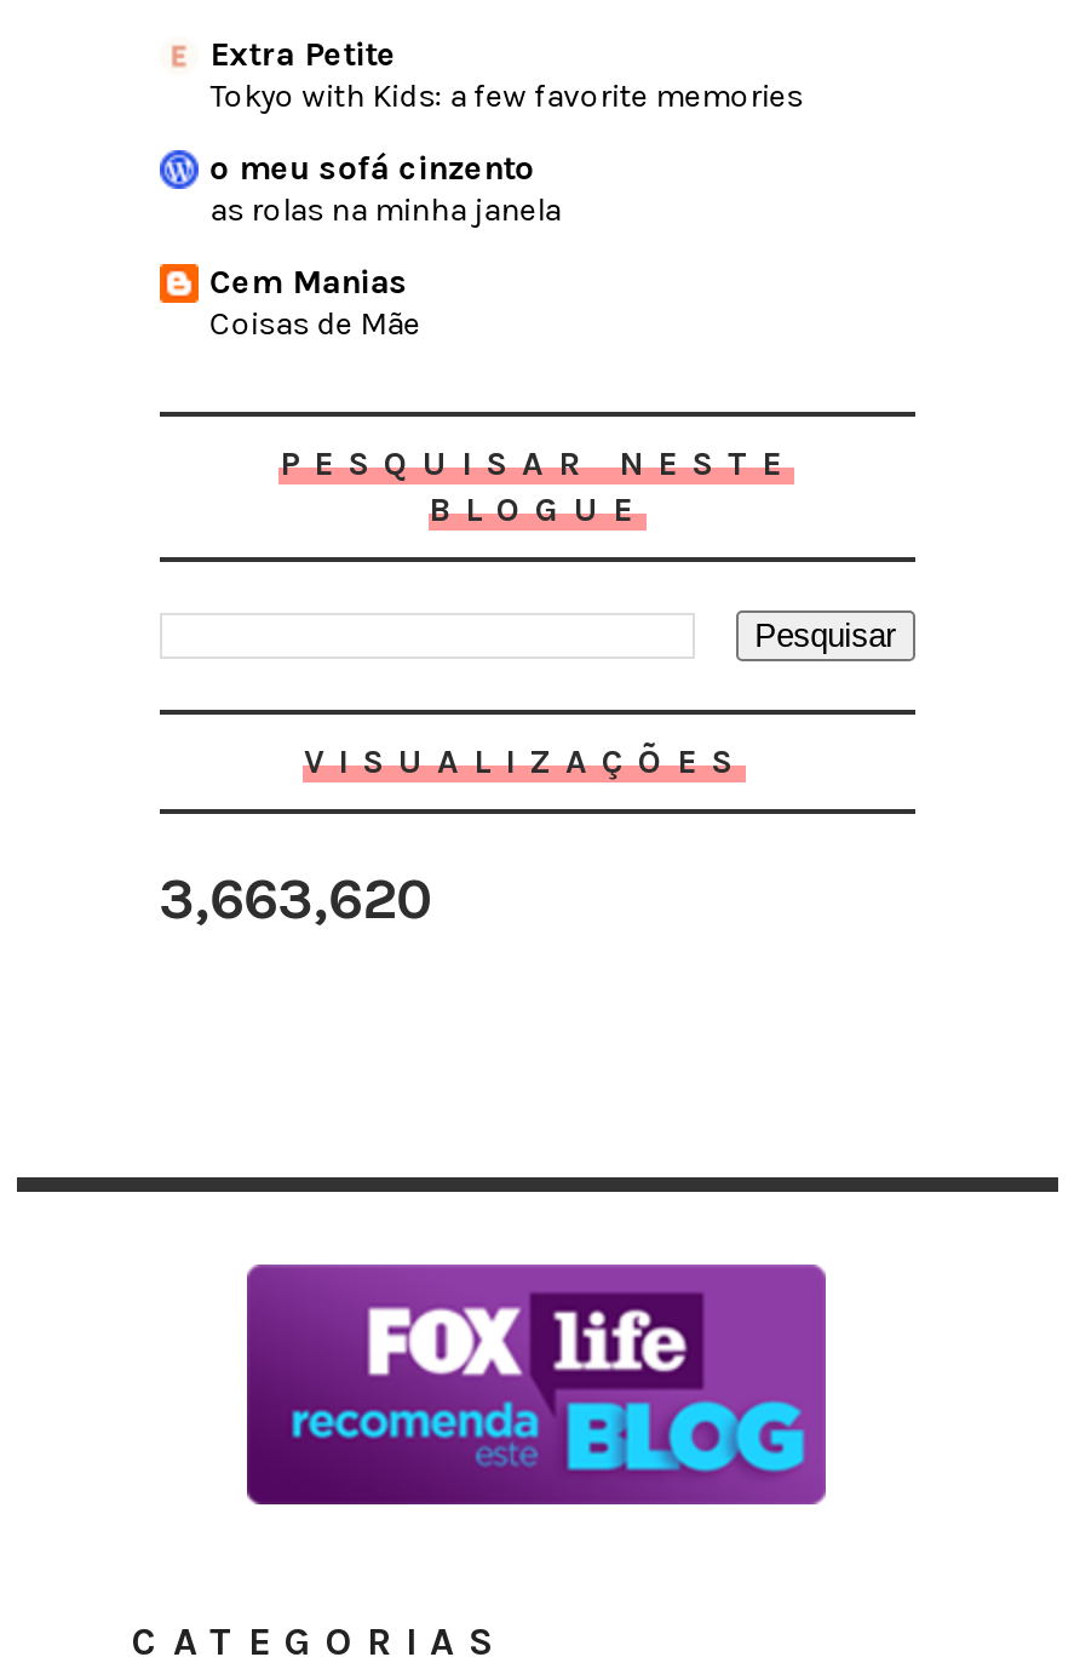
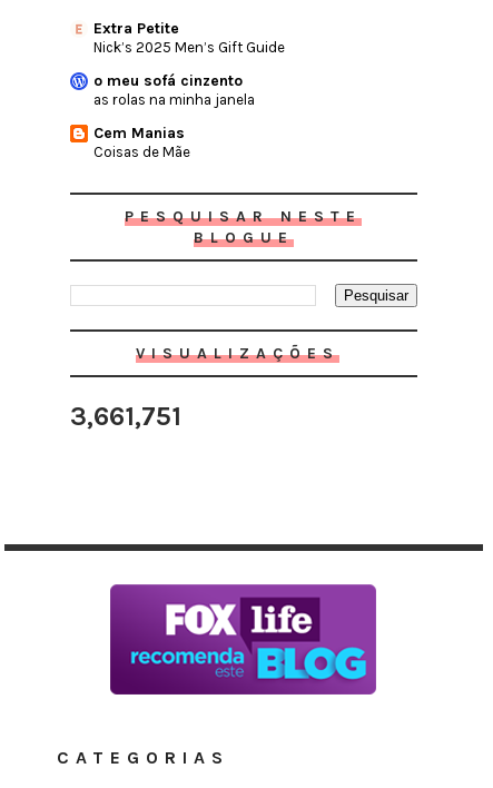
- Tokyo with Kids: a few favorite memories
+ Nick’s 2025 Men’s Gift Guide

- 3,663,620
+ 3,661,751
